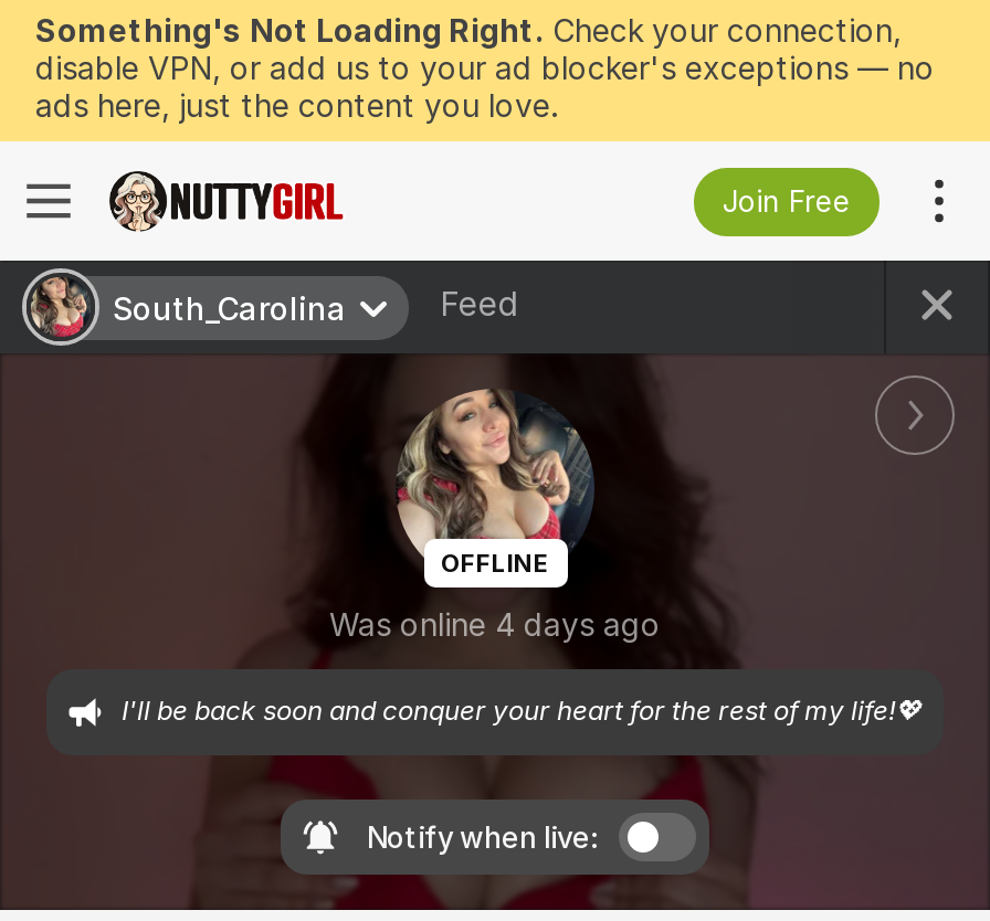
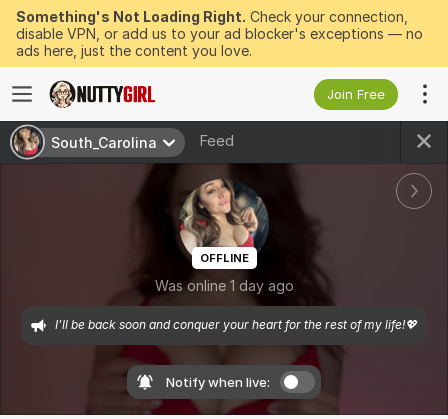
- Was online 4 days ago
+ Was online 1 day ago
